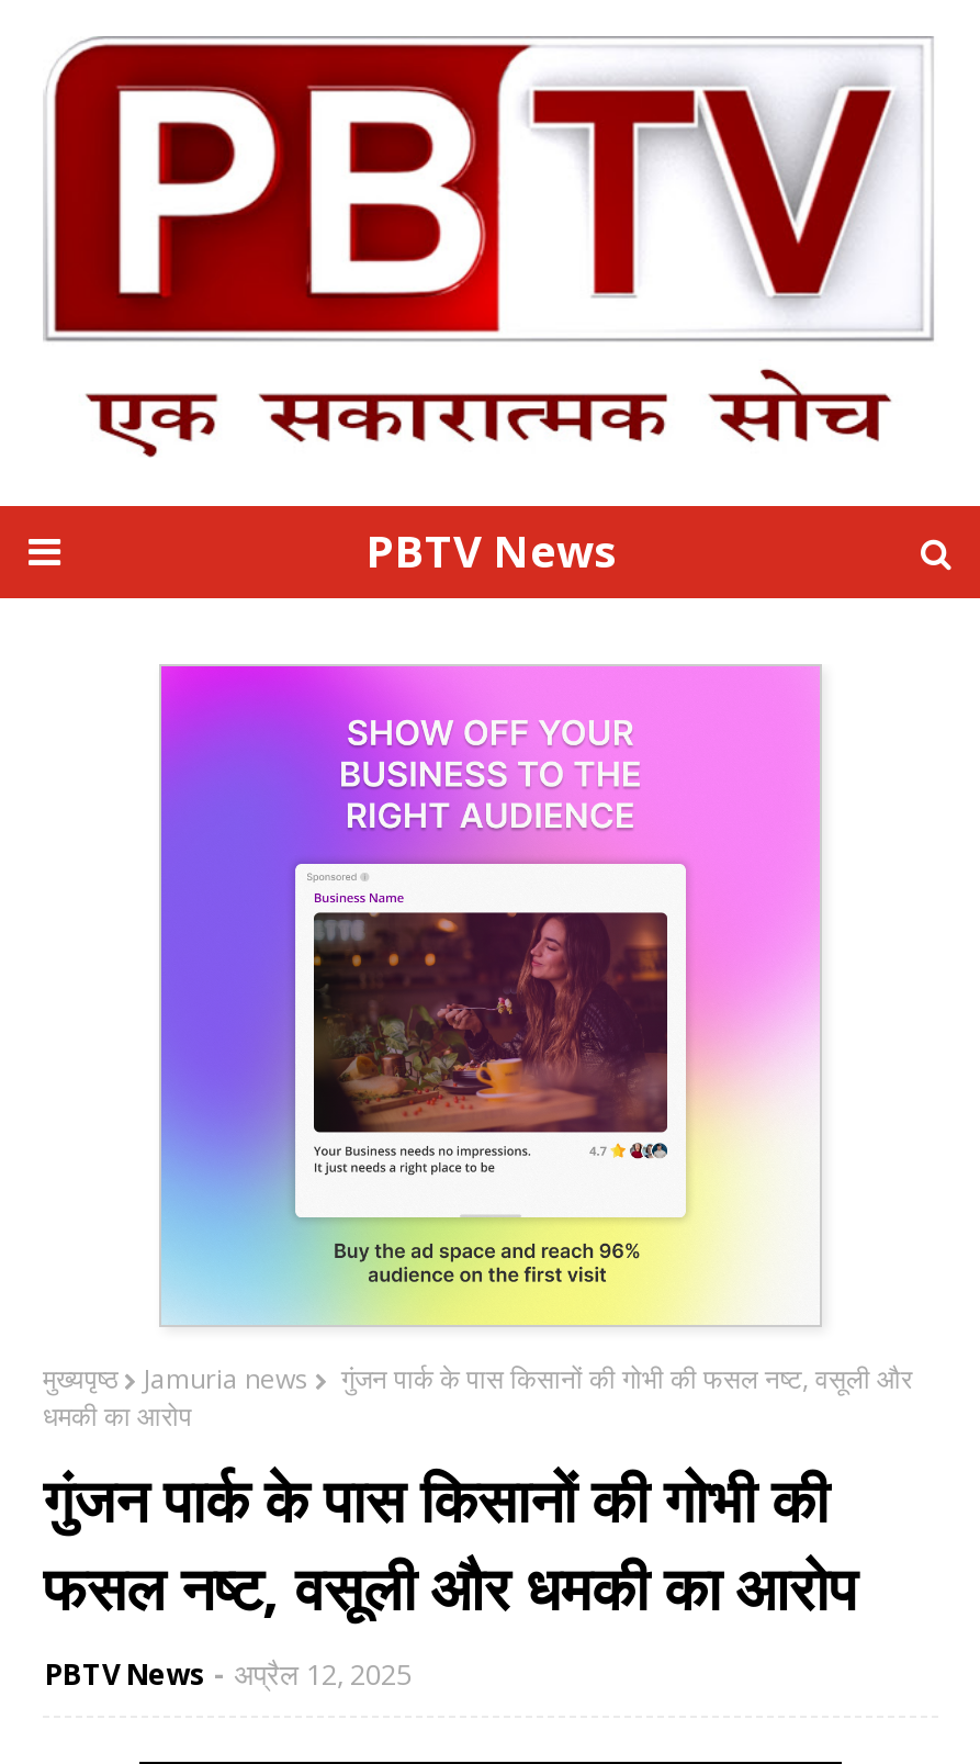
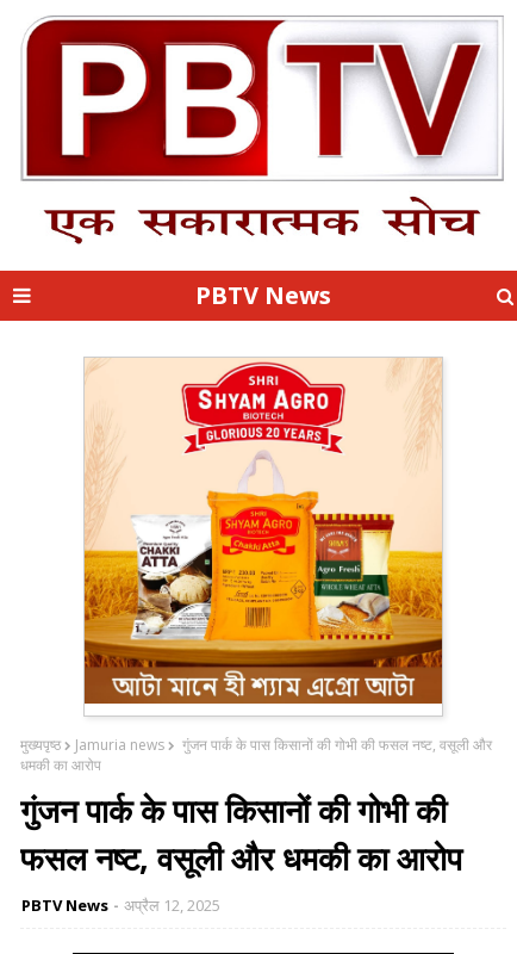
- [image]
+ [image]
